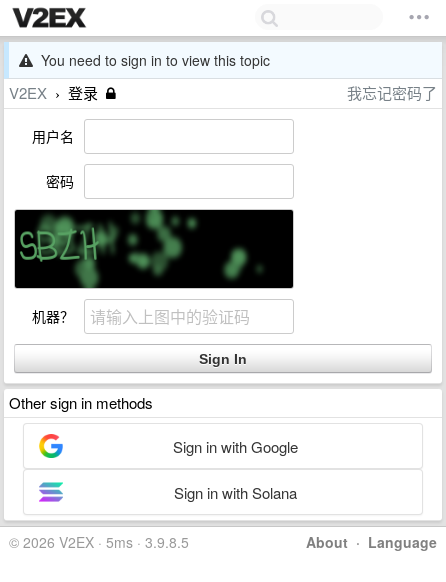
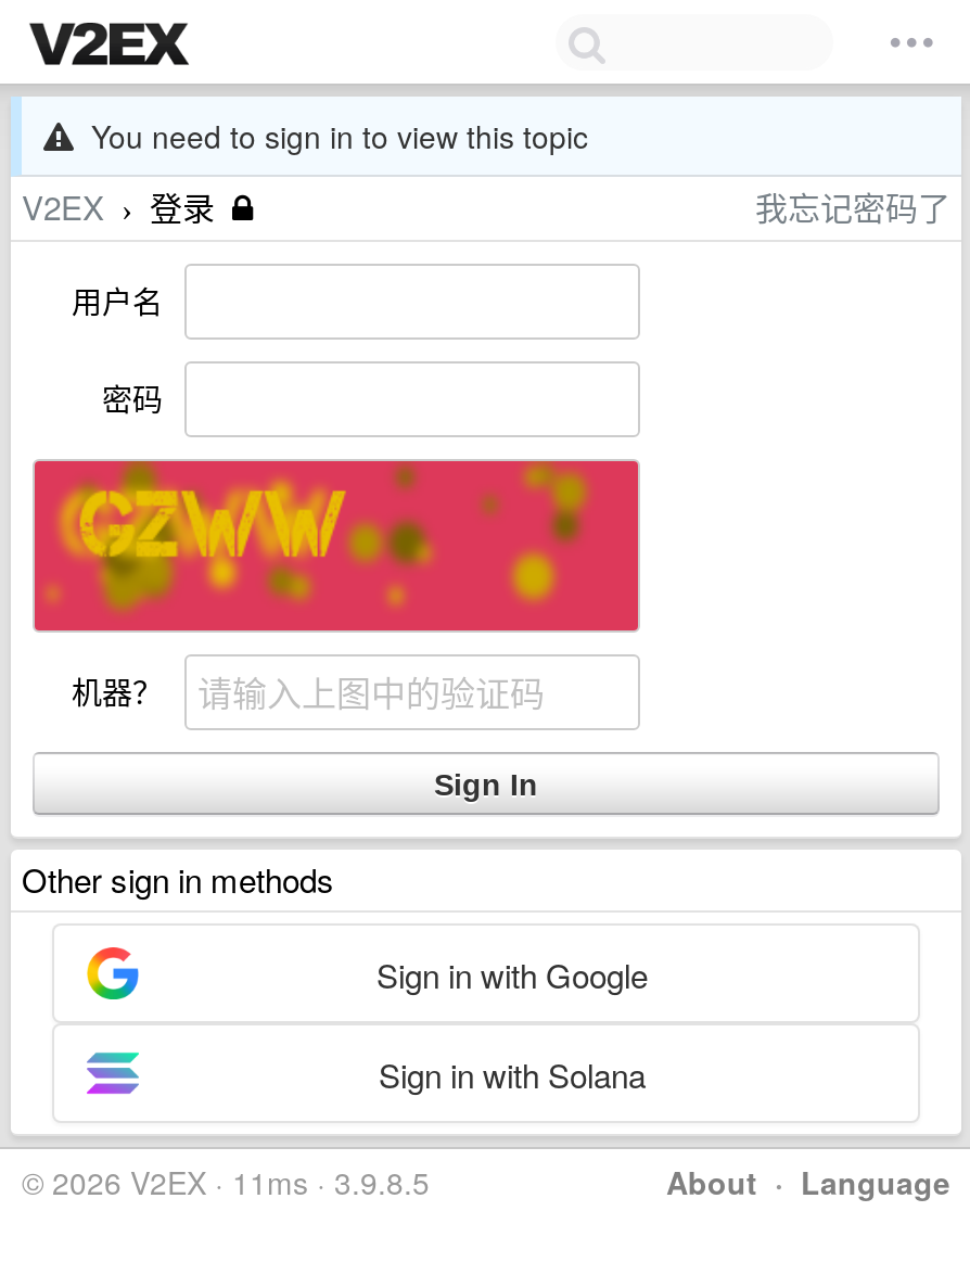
- [image]
+ [image]

- © 2026 V2EX · 5ms · 3.9.8.5
+ © 2026 V2EX · 11ms · 3.9.8.5
